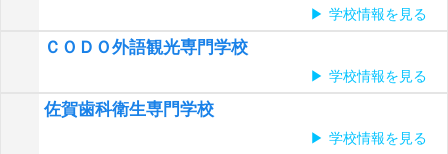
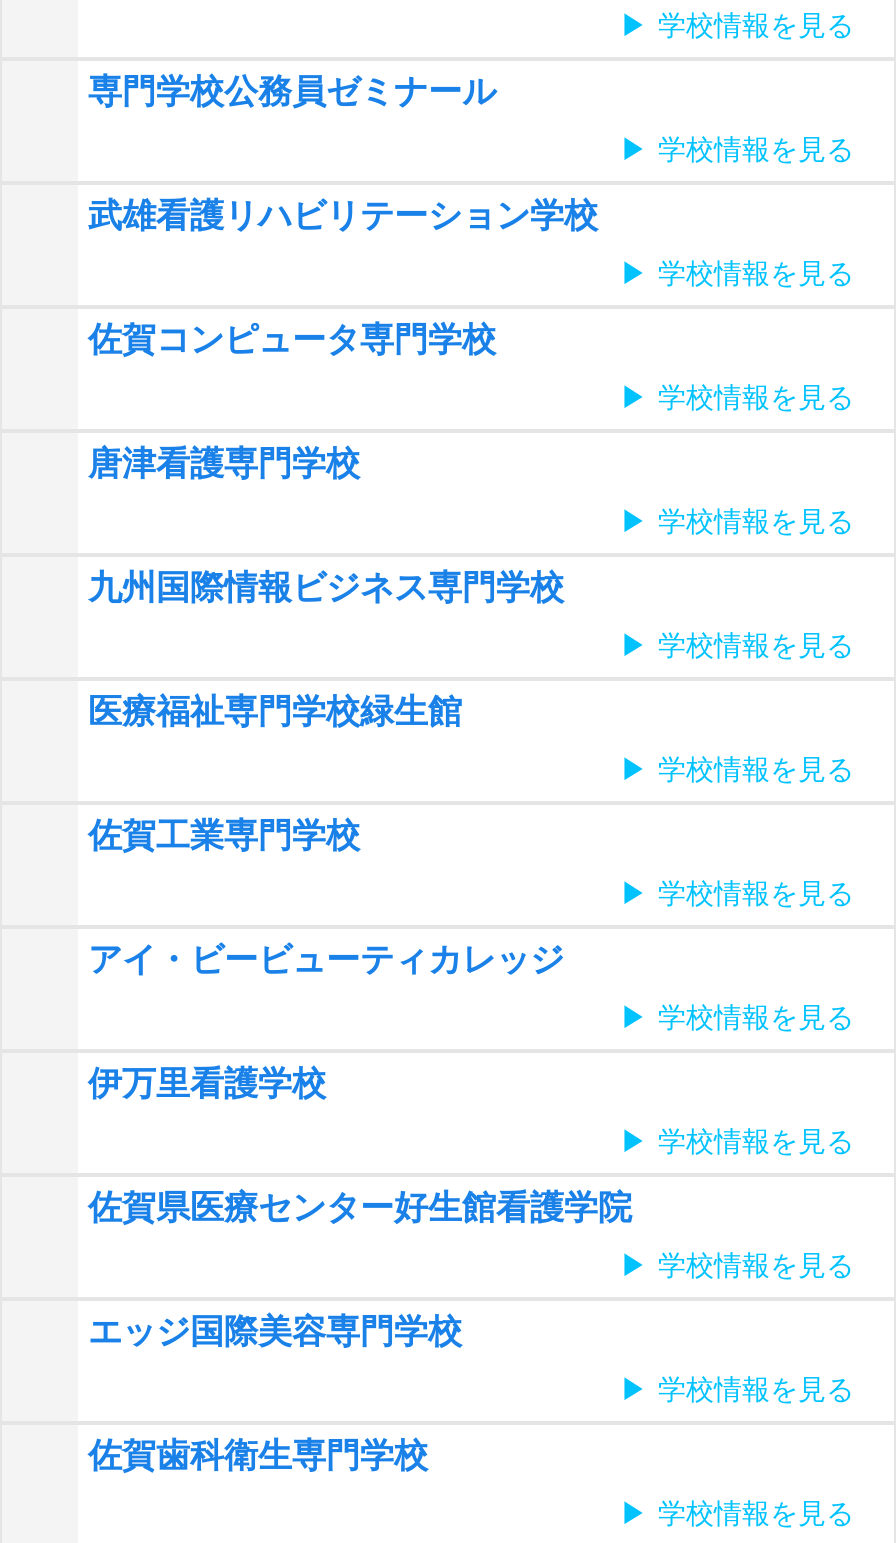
- ＣＯＤＯ外語観光専門学校
+ 専門学校公務員ゼミナール
+ 学校情報を見る
+ 武雄看護リハビリテーション学校
+ 学校情報を見る
+ 佐賀コンピュータ専門学校
+ 学校情報を見る
+ 唐津看護専門学校
+ 学校情報を見る
+ 九州国際情報ビジネス専門学校
+ 学校情報を見る
+ 医療福祉専門学校緑生館
+ 学校情報を見る
+ 佐賀工業専門学校
+ 学校情報を見る
+ アイ・ビービューティカレッジ
+ 学校情報を見る
+ 伊万里看護学校
+ 学校情報を見る
+ 佐賀県医療センター好生館看護学院
+ 学校情報を見る
+ エッジ国際美容専門学校
